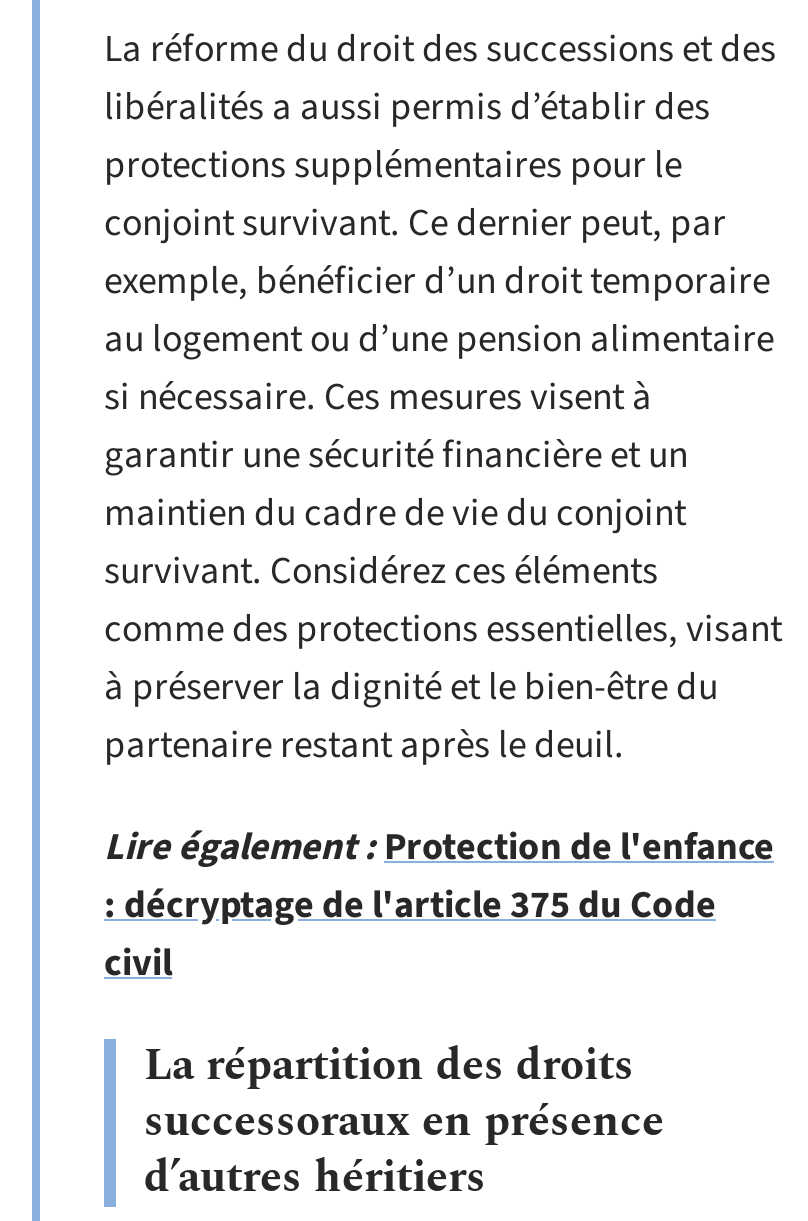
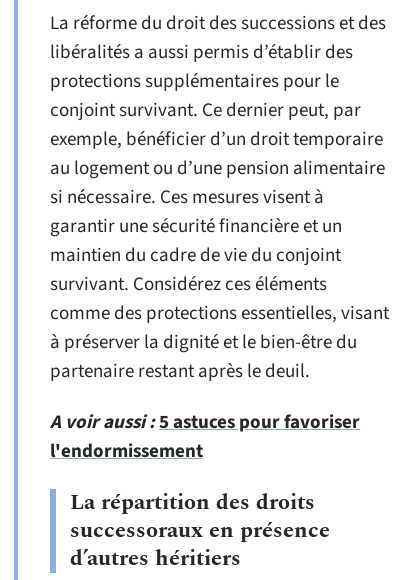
- Lire également : Protection de l'enfance
- : décryptage de l'article 375 du Code
- civil
+ A voir aussi : 5 astuces pour favoriser
+ l'endormissement
